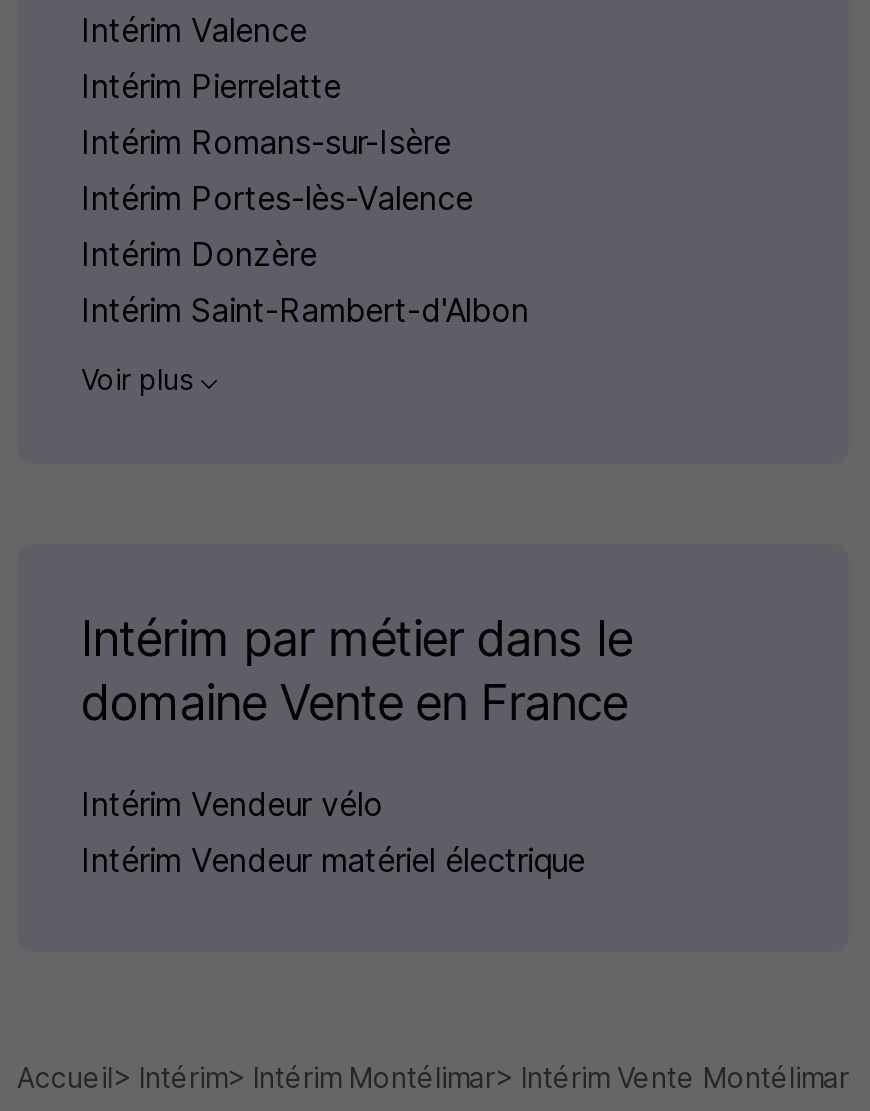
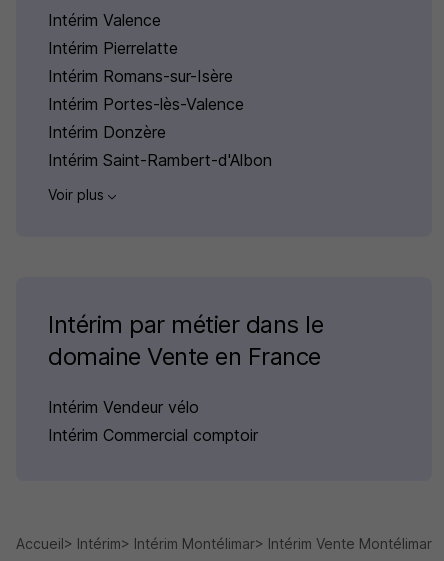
- Intérim Vendeur matériel électrique
+ Intérim Commercial comptoir
